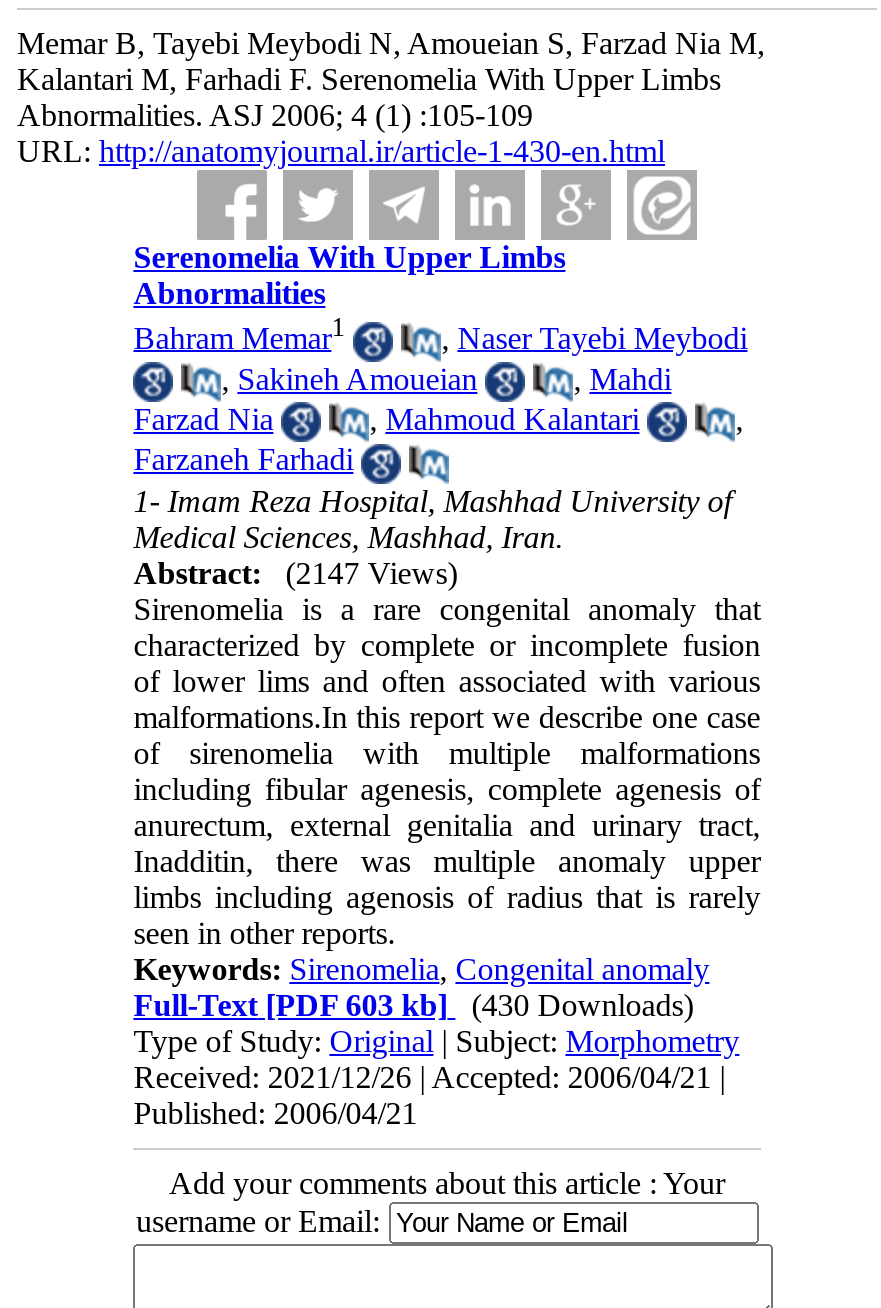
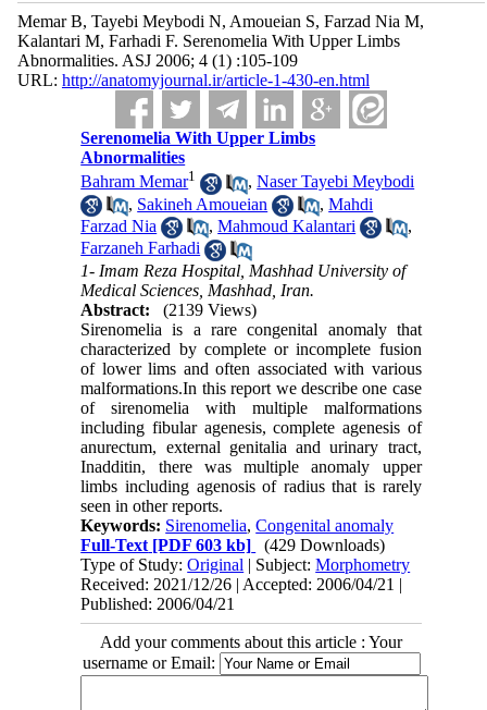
- Abstract: (2147 Views)
+ Abstract: (2139 Views)

- Full-Text [PDF 603 kb] (430 Downloads)
+ Full-Text [PDF 603 kb] (429 Downloads)
